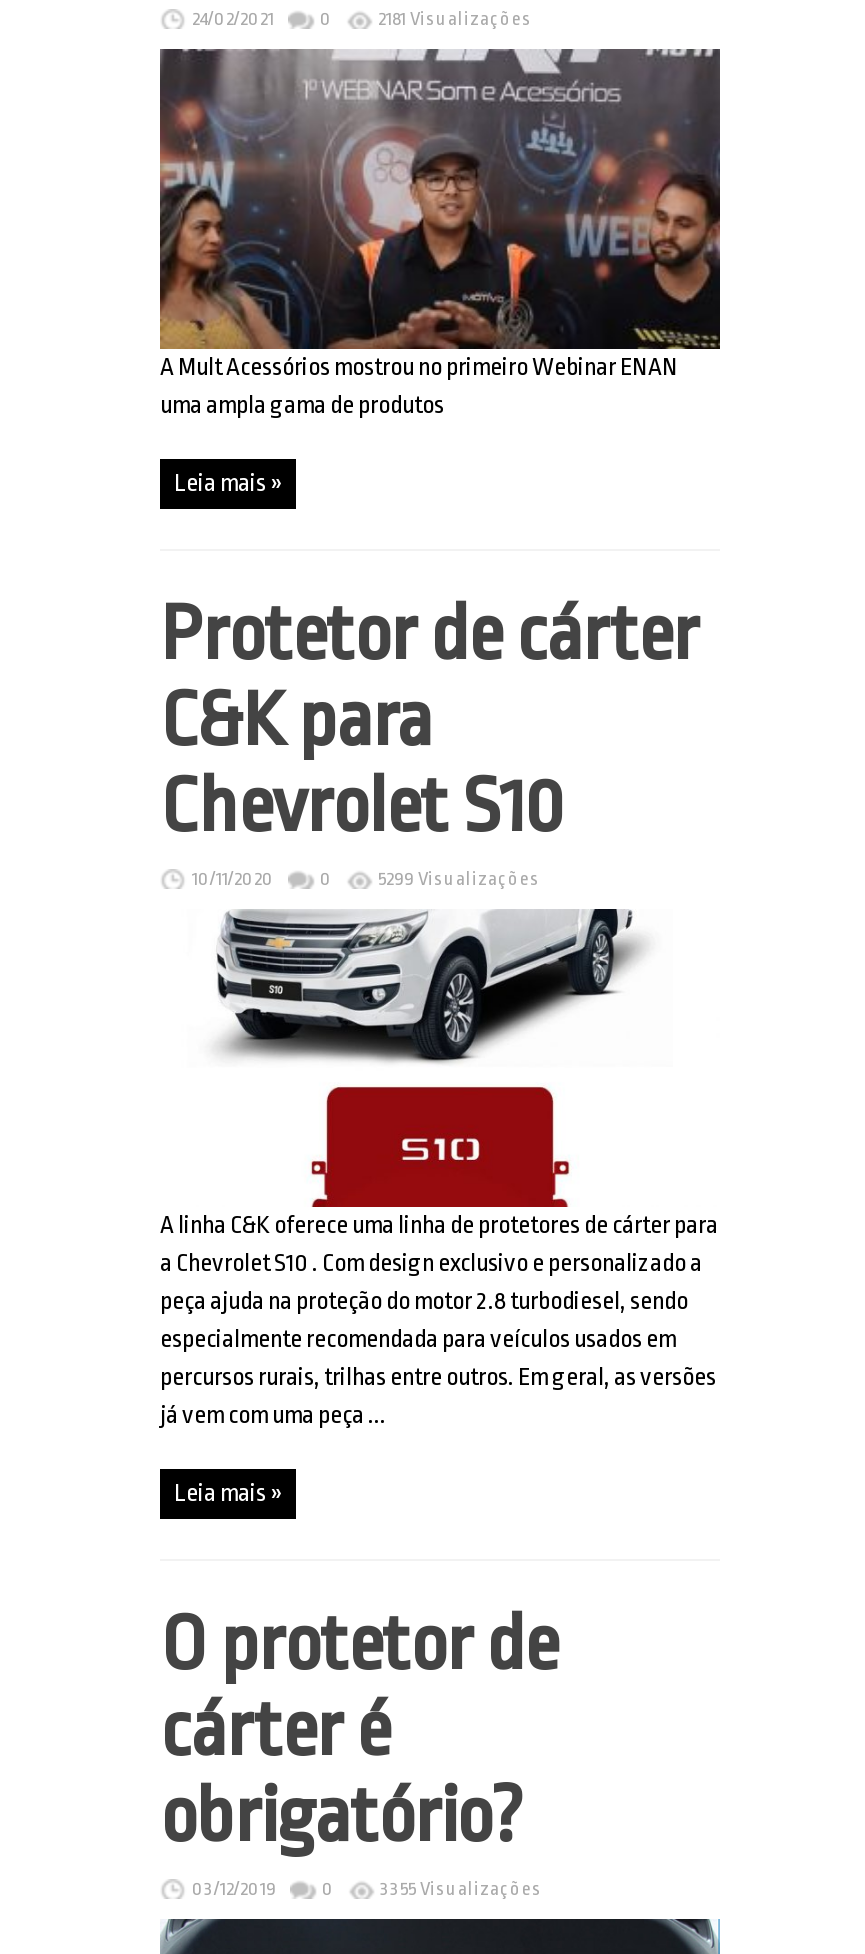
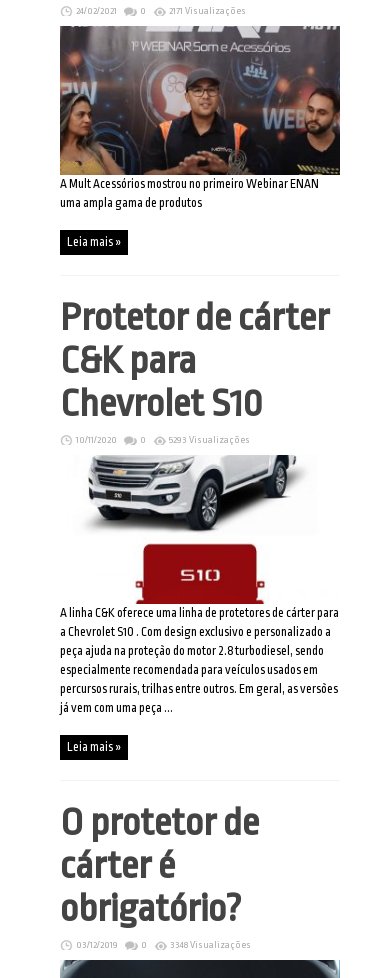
- 2181 Visualizações
+ 2171 Visualizações

- 5299 Visualizações
+ 5293 Visualizações

- 3355 Visualizações
+ 3348 Visualizações
